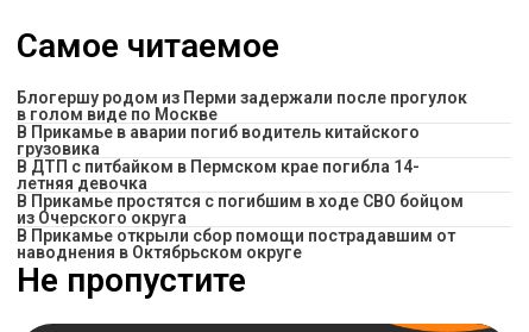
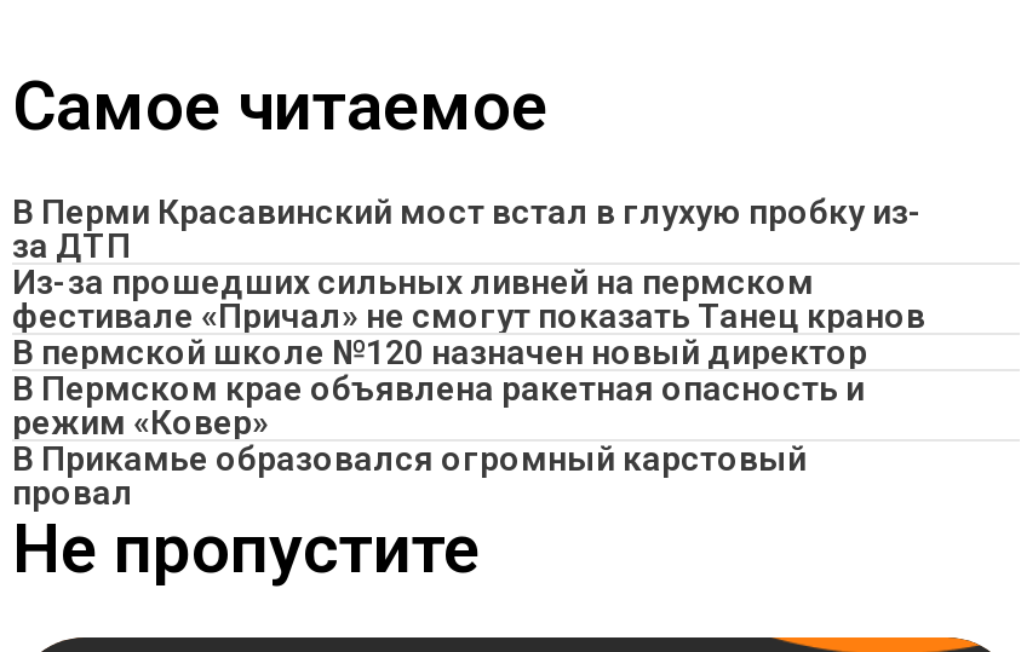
- Блогершу родом из Перми задержали после прогулок
- в голом виде по Москве
- В Прикамье в аварии погиб водитель китайского
- грузовика
- В ДТП с питбайком в Пермском крае погибла 14-
- летняя девочка
- В Прикамье простятся с погибшим в ходе СВО бойцом
- из Очерского округа
- В Прикамье открыли сбор помощи пострадавшим от
- наводнения в Октябрьском округе
+ В Перми Красавинский мост встал в глухую пробку из-
+ за ДТП
+ Из-за прошедших сильных ливней на пермском
+ фестивале «Причал» не смогут показать Танец кранов
+ В пермской школе №120 назначен новый директор
+ В Пермском крае объявлена ракетная опасность и
+ режим «Ковер»
+ В Прикамье образовался огромный карстовый
+ провал
